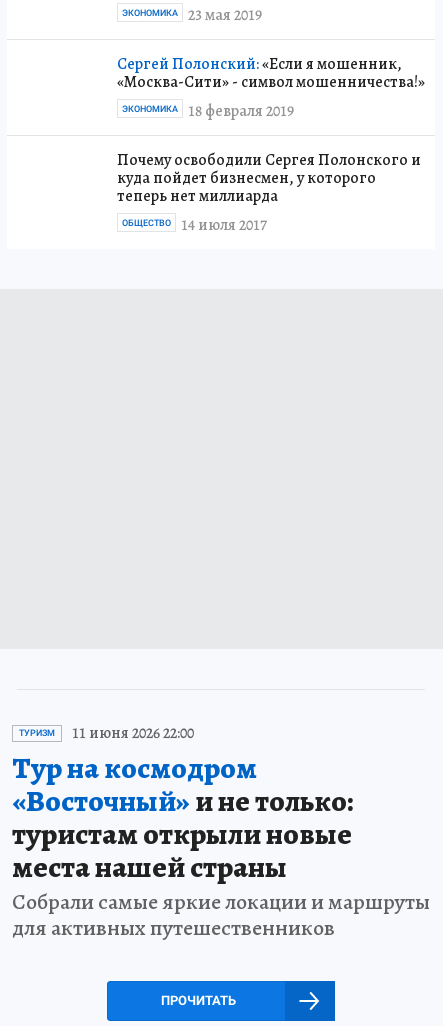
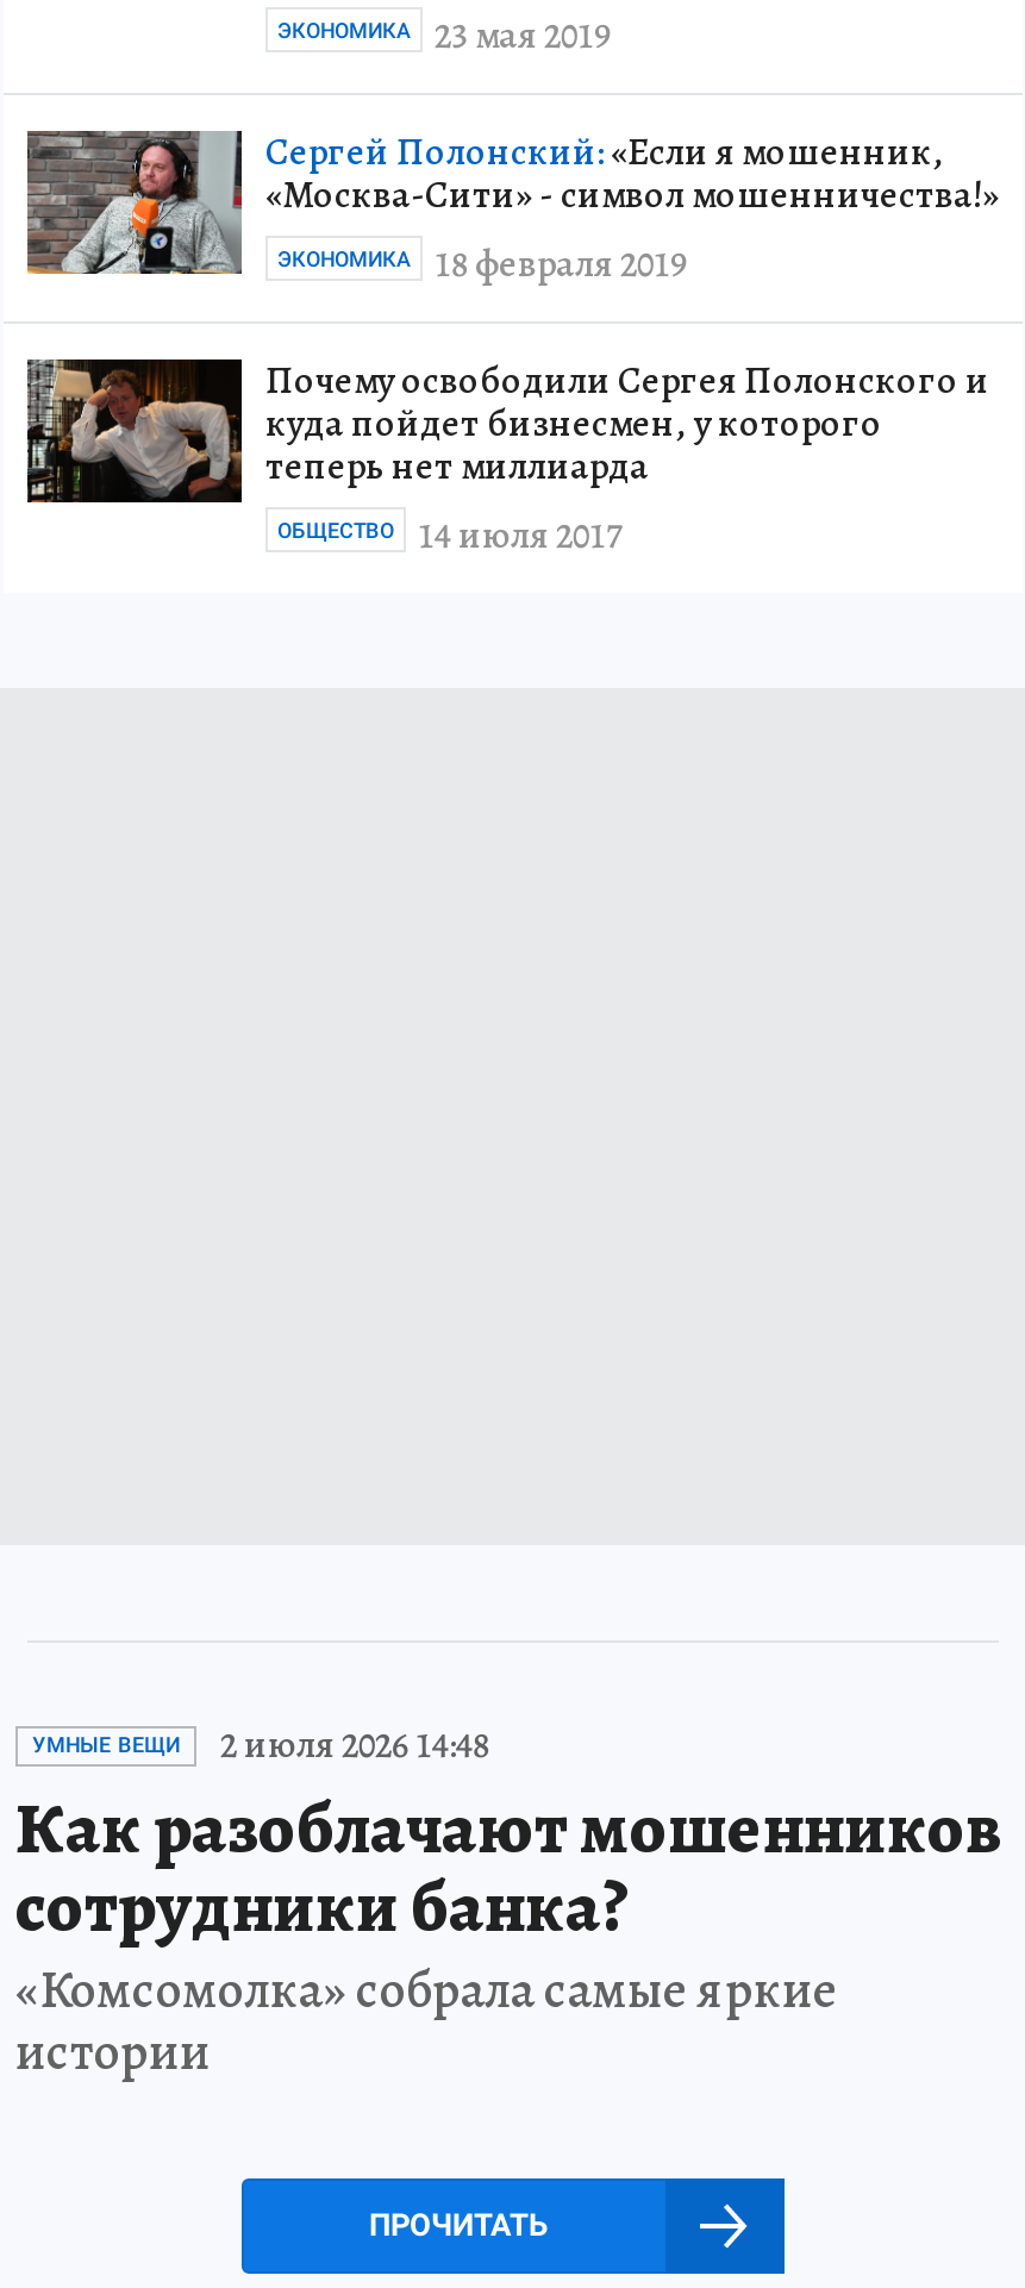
+ [image]

+ [image]

- ТУРИЗМ
- 11 июня 2026 22:00
- Тур на космодром
- «Восточный»и не только:
- туристам открыли новые
- места нашей страны
- Собрали самые яркие локации и маршруты
- для активных путешественников
+ УМНЫЕ ВЕЩИ
+ 2 июля 2026 14:48
+ Как разоблачают мошенников
+ сотрудники банка?
+ «Комсомолка» собрала самые яркие
+ истории
